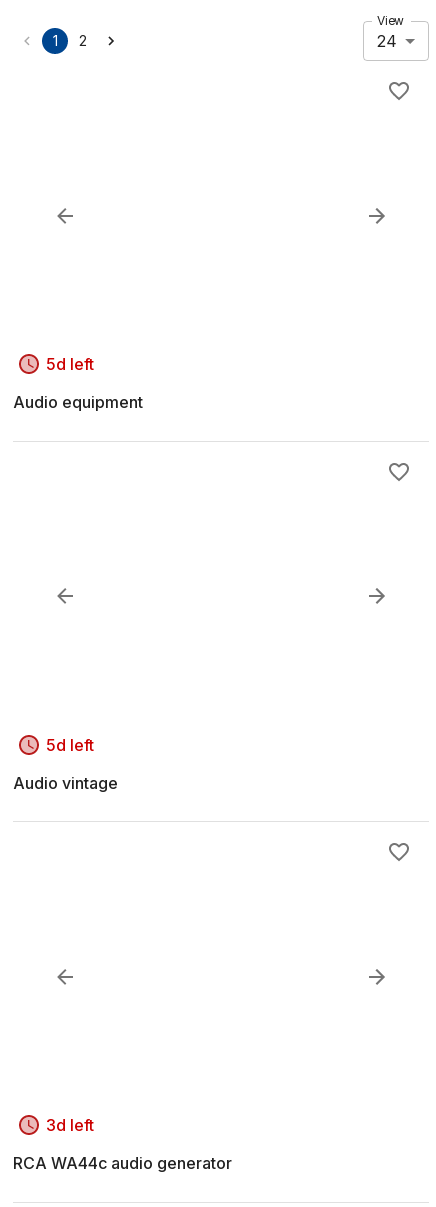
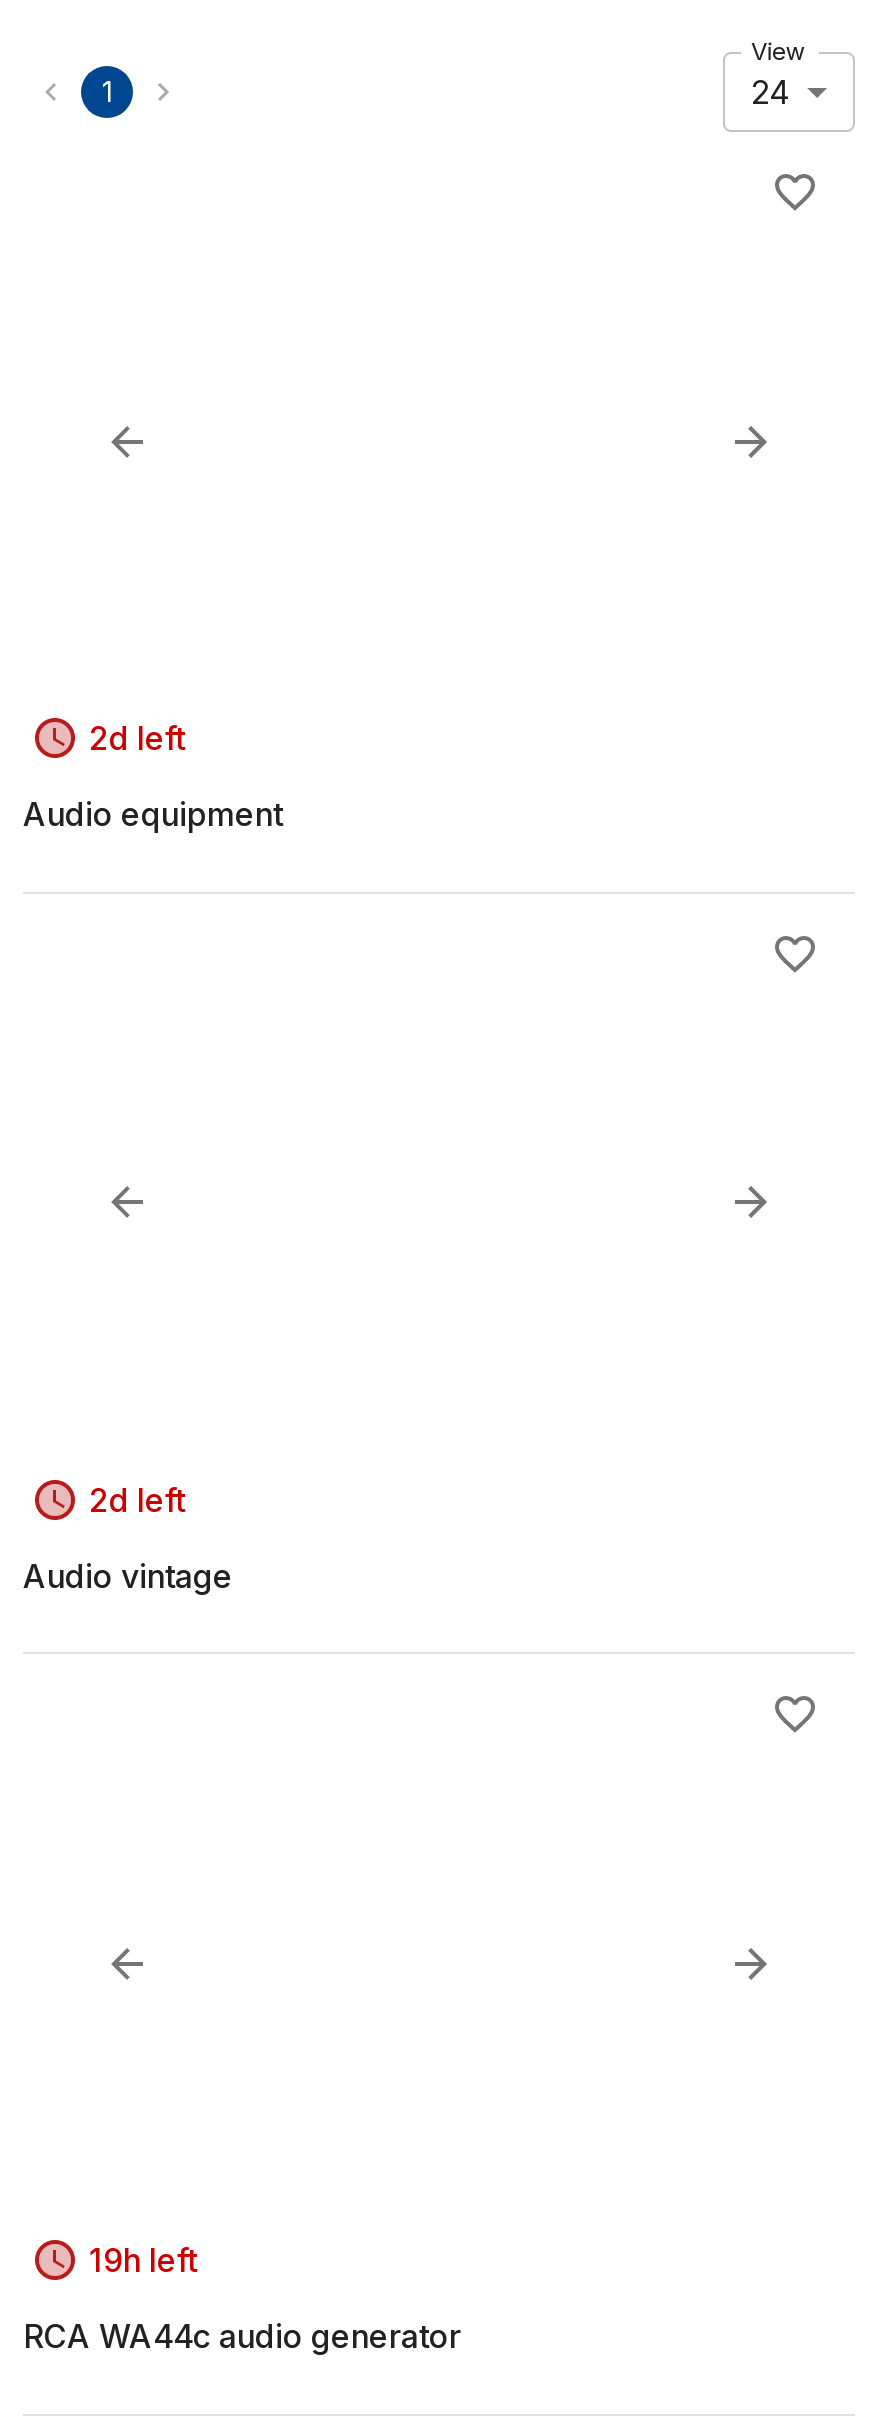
- 2

- 5d left
+ 2d left

- 5d left
+ 2d left

- 3d left
+ 19h left
